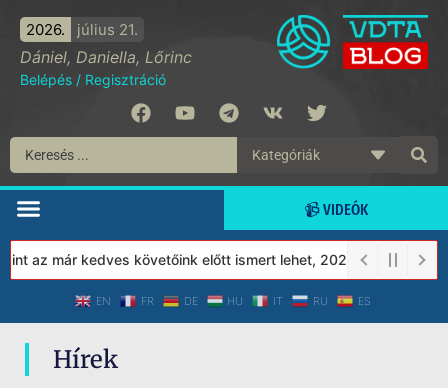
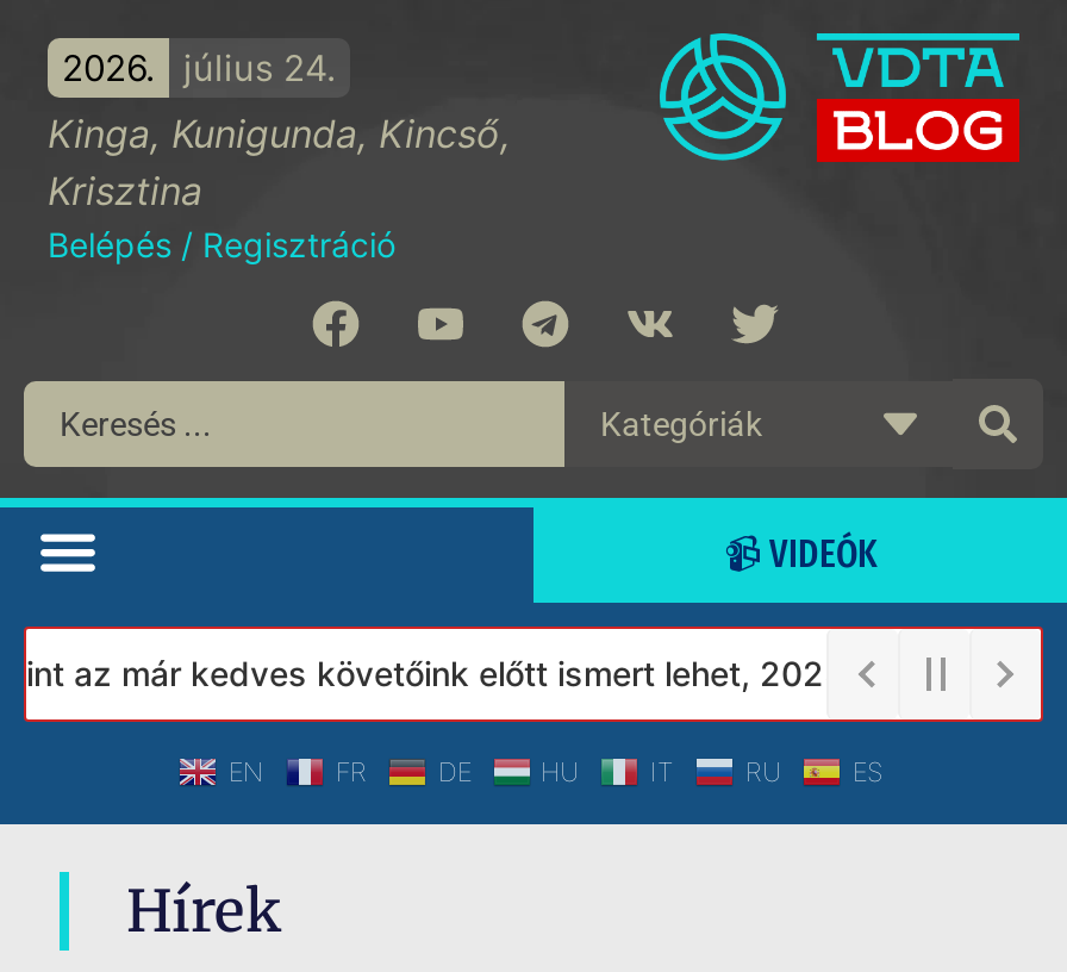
- július 21.
- Dániel, Daniella, Lőrinc
+ július 24.
+ Kinga, Kunigunda, Kincső,
+ Krisztina
